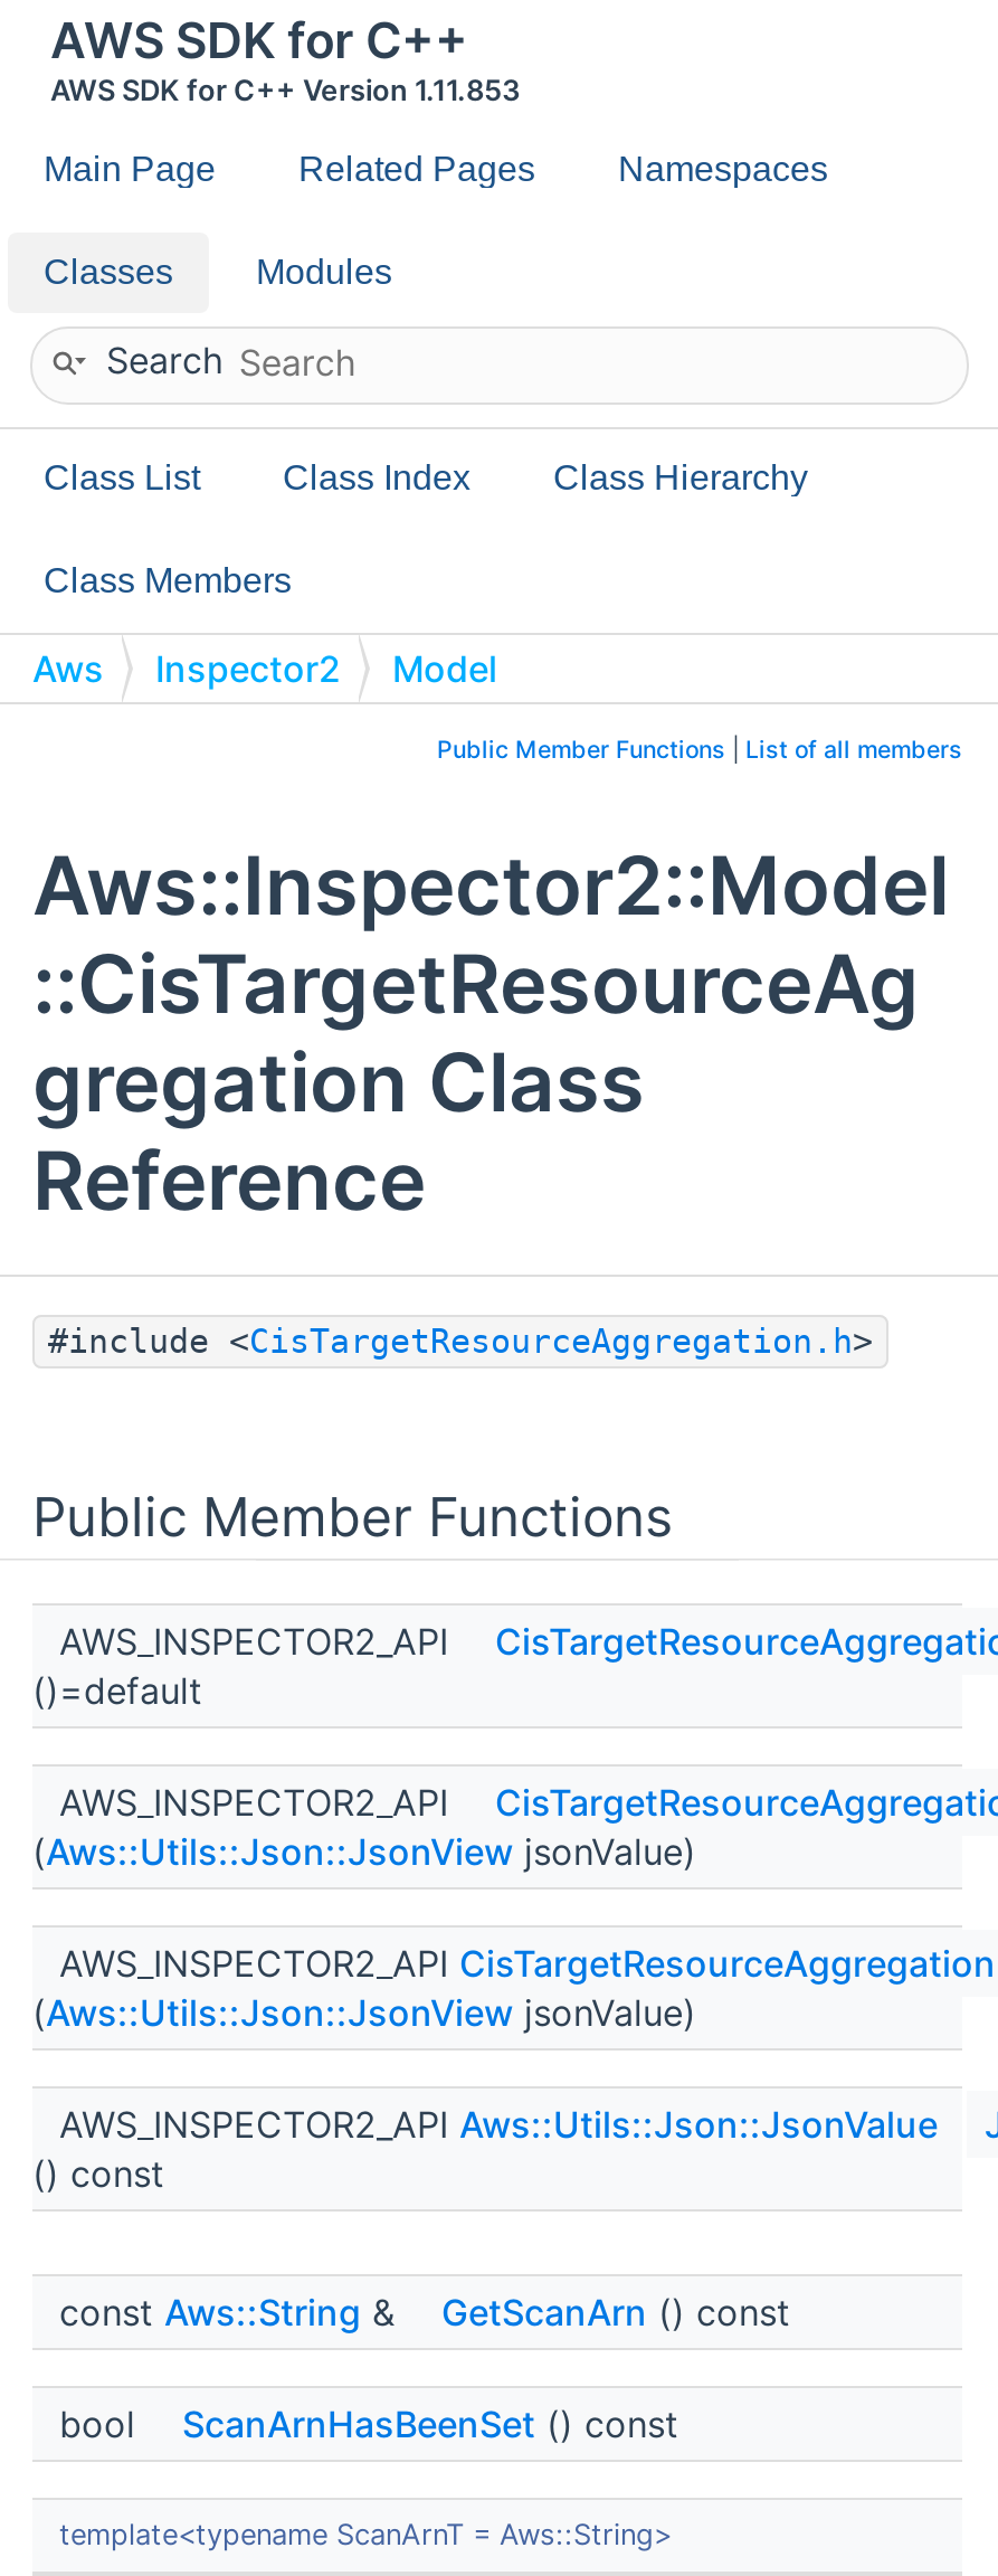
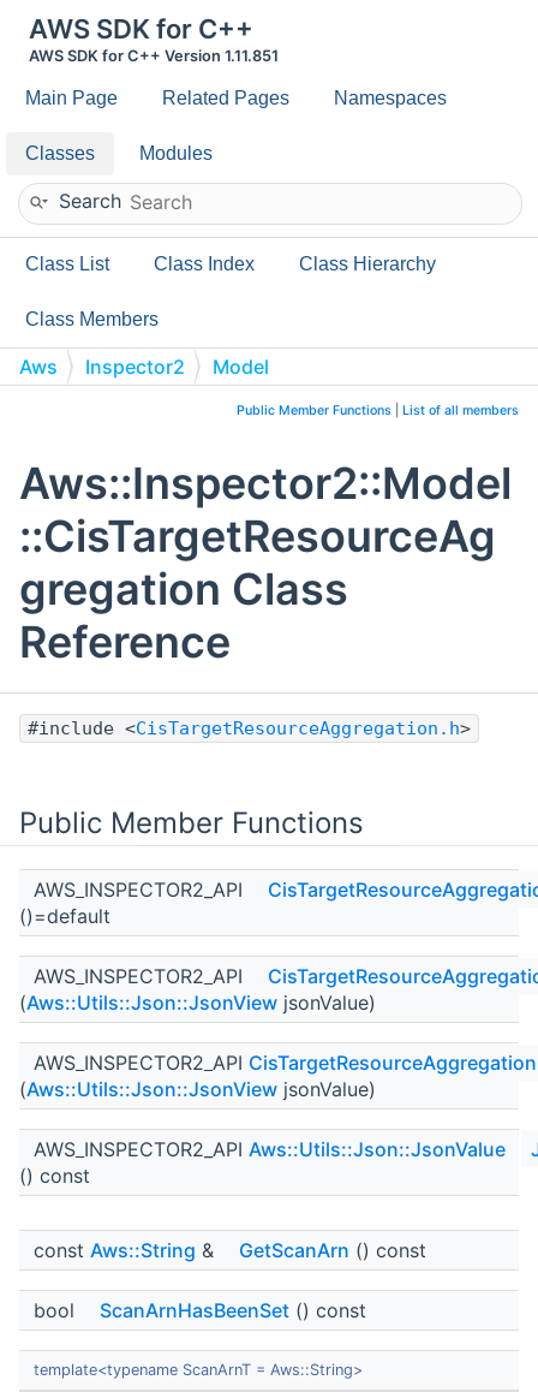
- AWS SDK for C++ Version 1.11.853
+ AWS SDK for C++ Version 1.11.851
